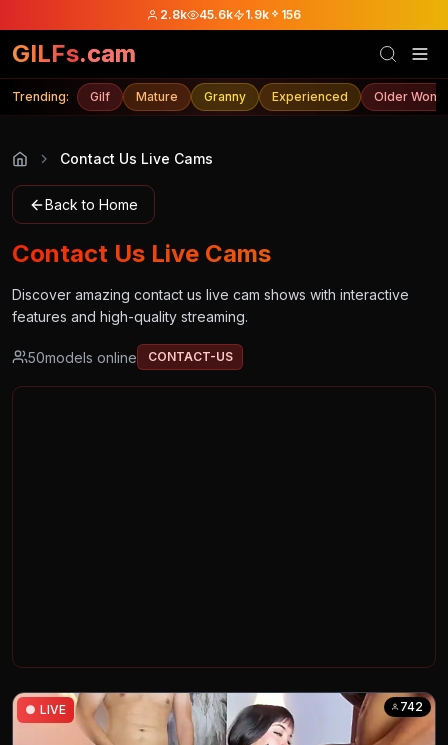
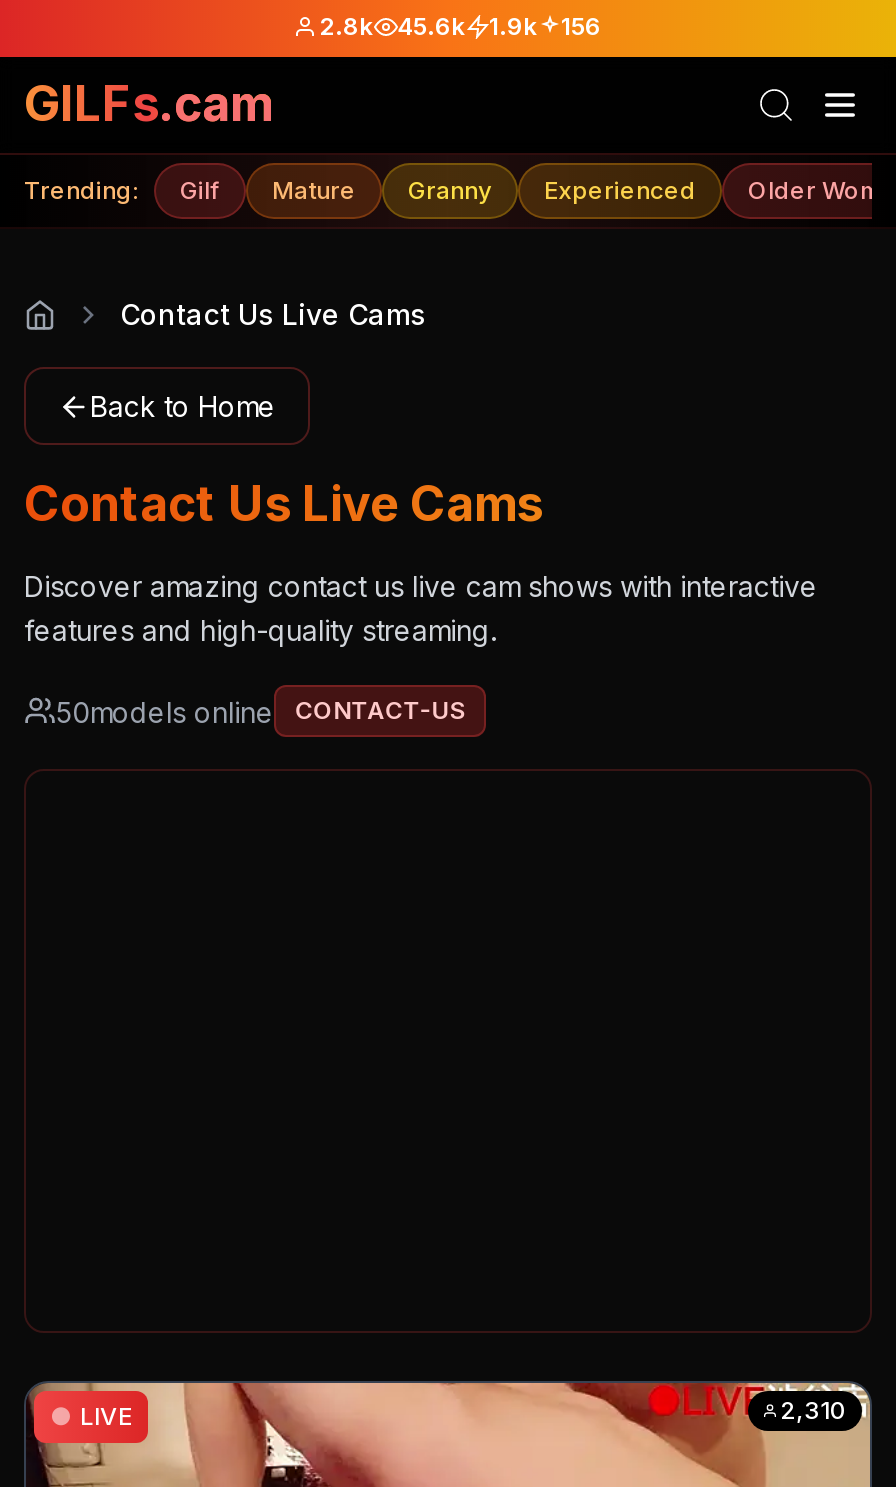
- 742
+ 2,310
